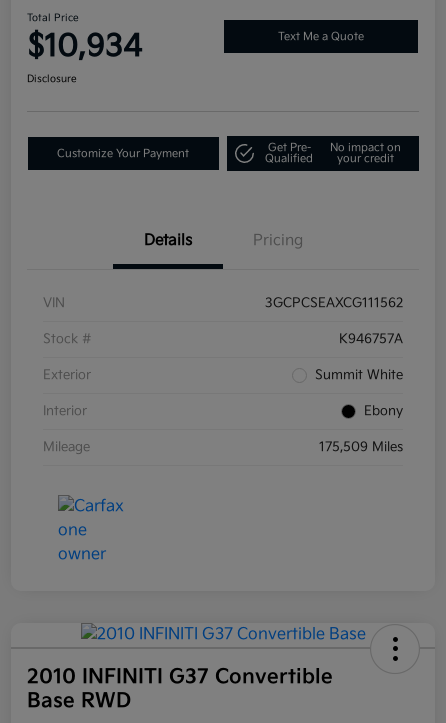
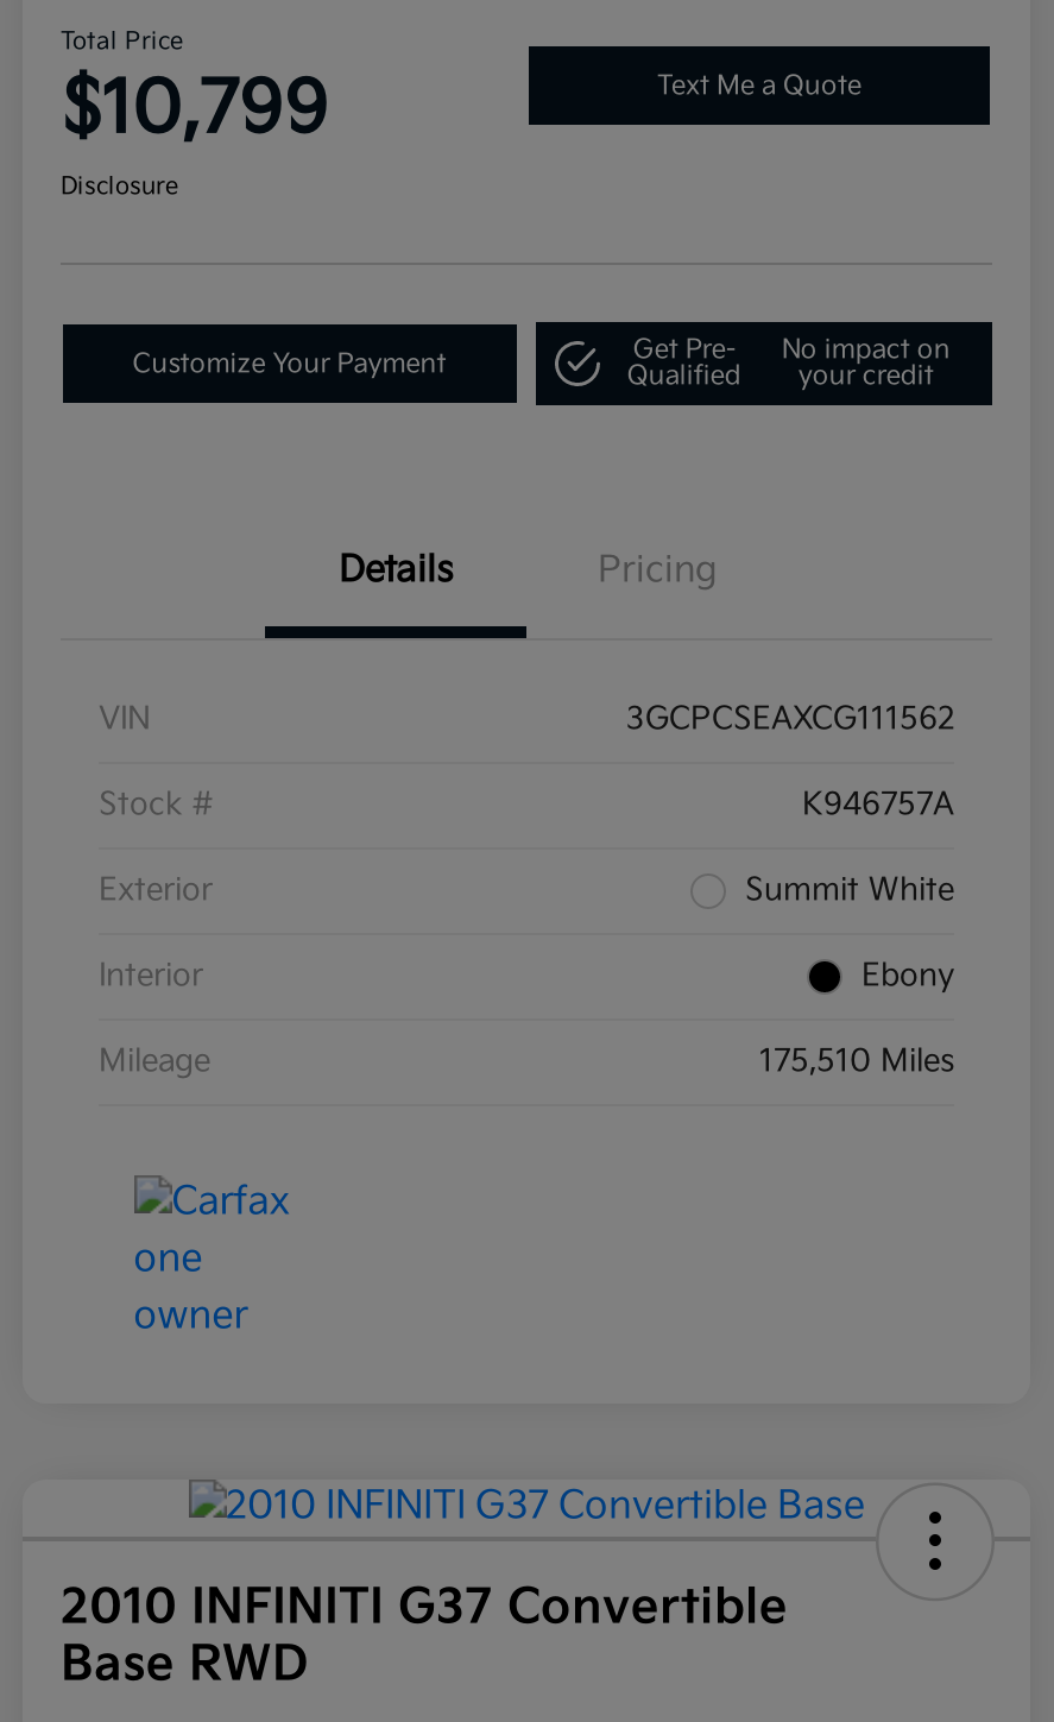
- $10,934
+ $10,799

- 175,509 Miles
+ 175,510 Miles
